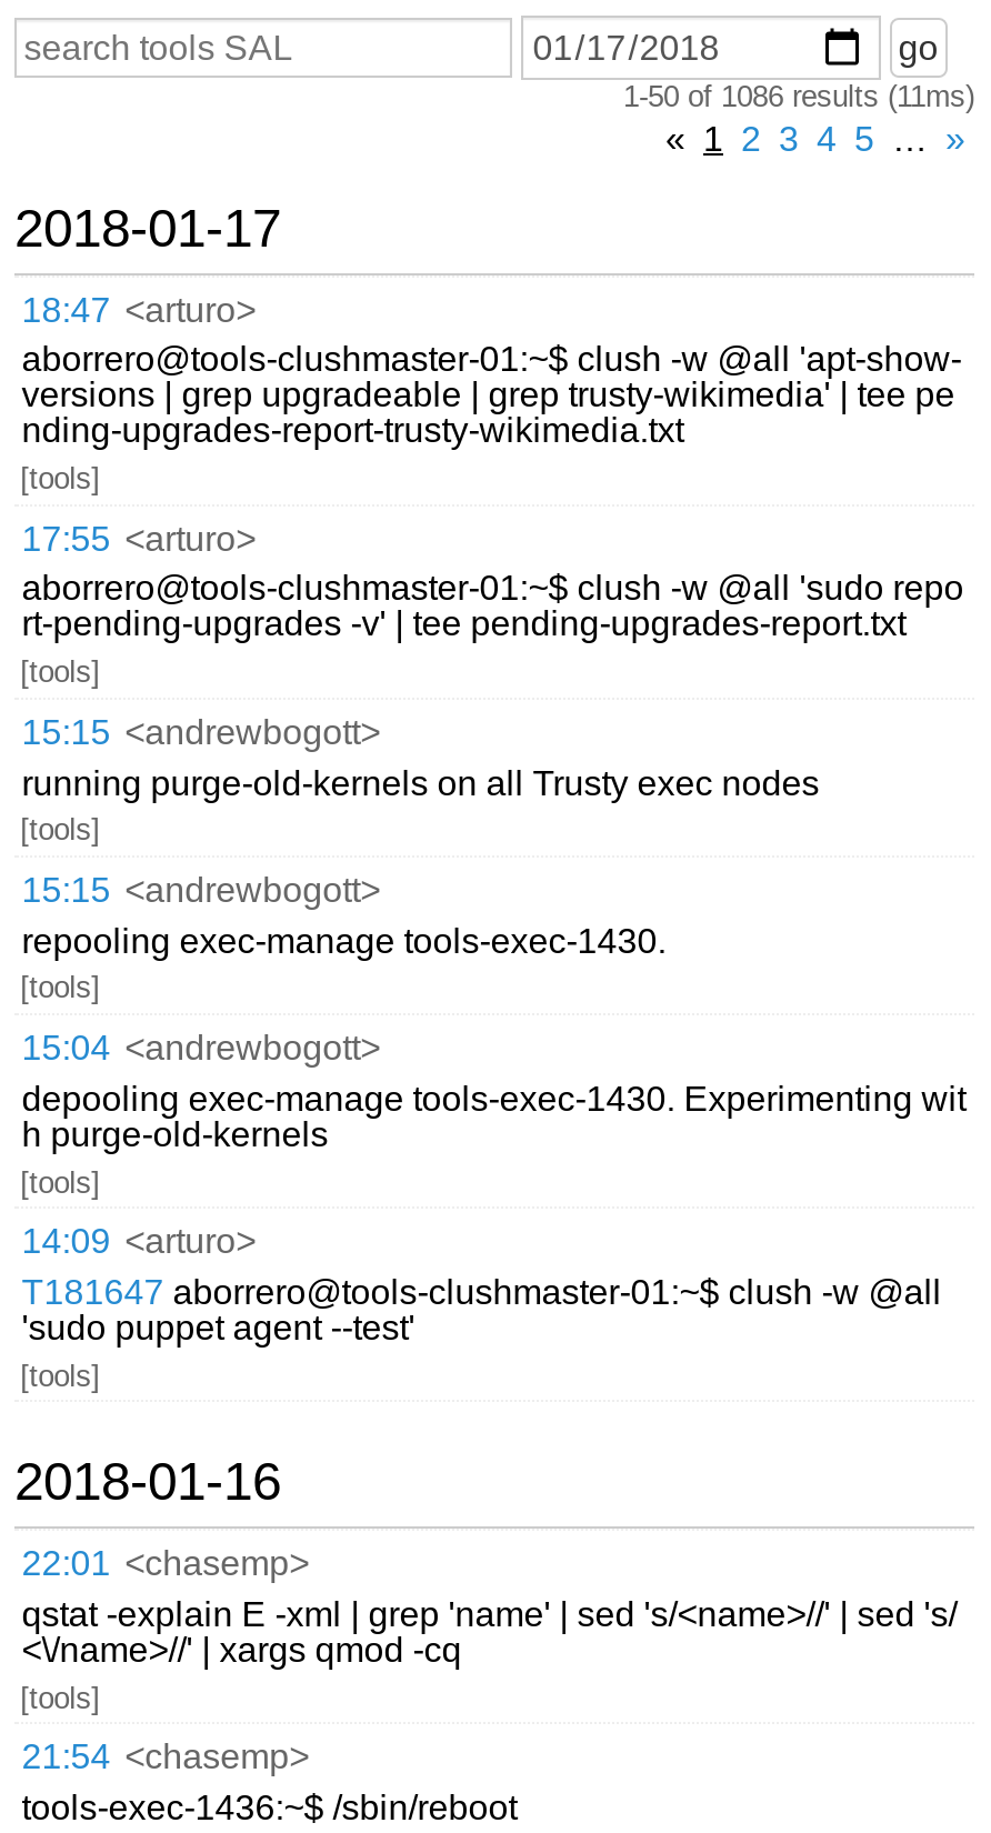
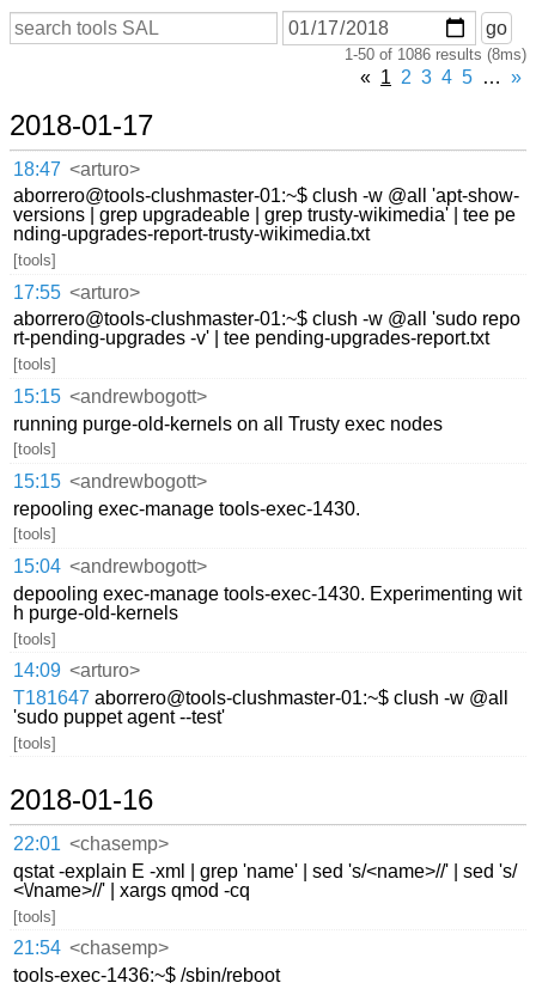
- 1-50 of 1086 results (11ms)
+ 1-50 of 1086 results (8ms)
